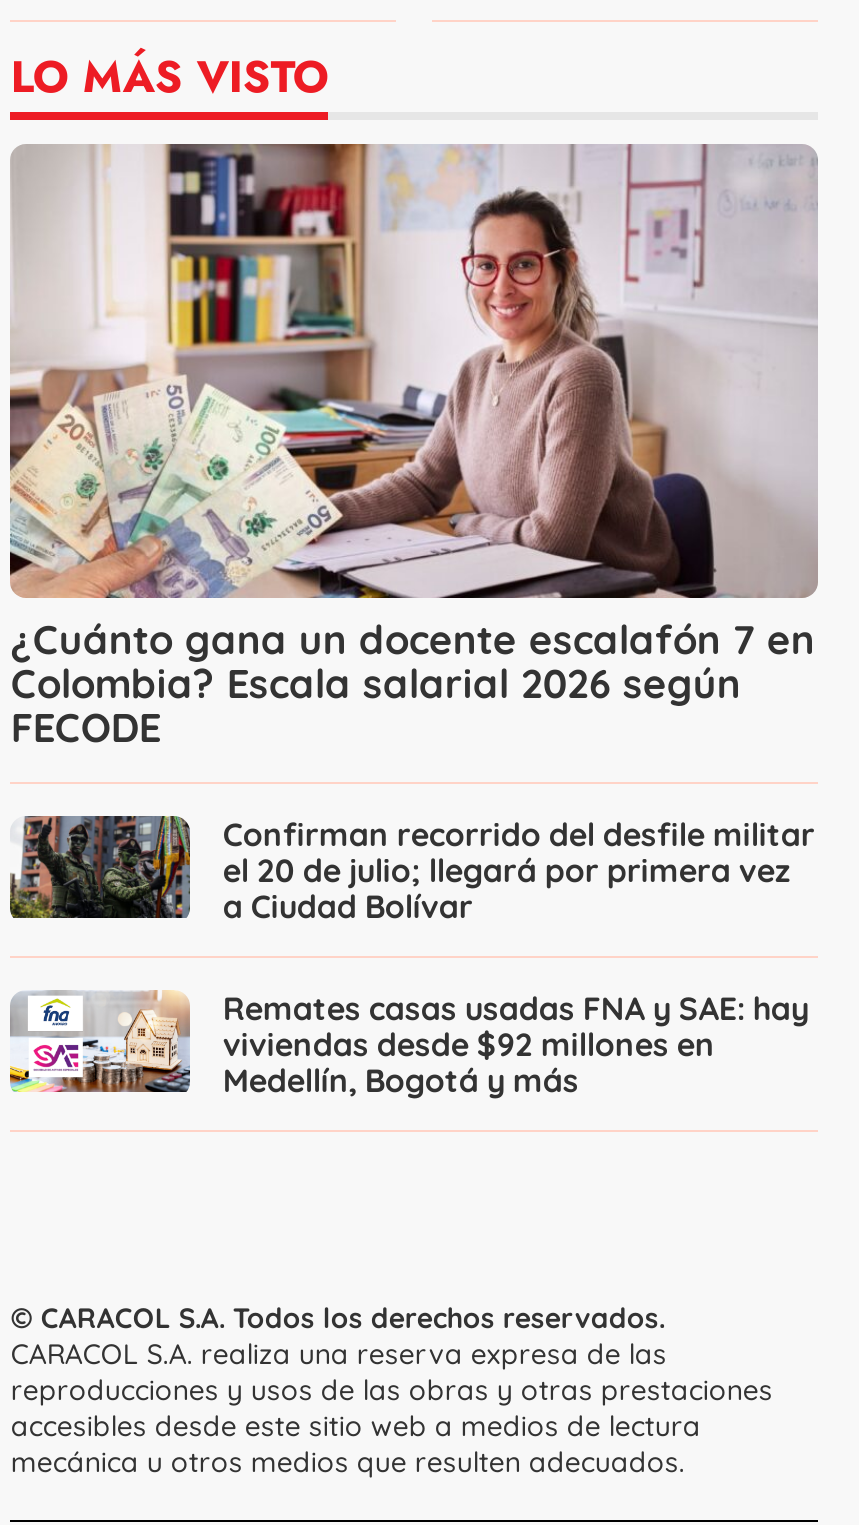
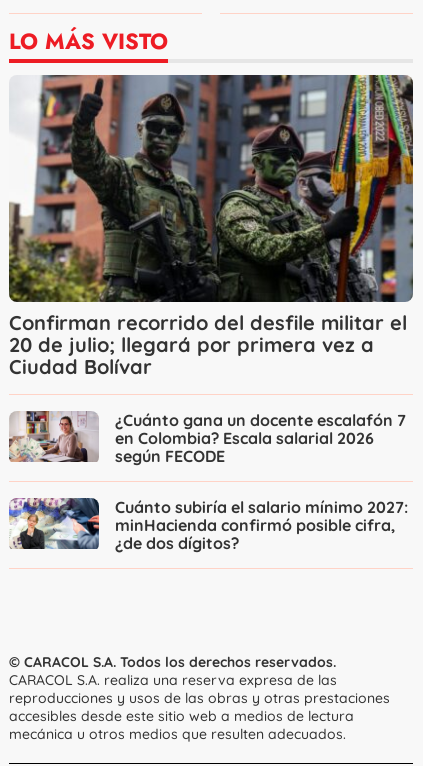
- [image]
- ¿Cuánto gana un docente escalafón 7 en
- Colombia? Escala salarial 2026 según
- FECODE
+ [image]
+ Confirman recorrido del desfile militar el
+ 20 de julio; llegará por primera vez a
+ Ciudad Bolívar

- [image]
- Confirman recorrido del desfile militar
- el 20 de julio; llegará por primera vez
- a Ciudad Bolívar
+ [image]
+ ¿Cuánto gana un docente escalafón 7
+ en Colombia? Escala salarial 2026
+ según FECODE

- [image]
- Remates casas usadas FNA y SAE: hay
- viviendas desde $92 millones en
- Medellín, Bogotá y más
+ [image]
+ Cuánto subiría el salario mínimo 2027:
+ minHacienda confirmó posible cifra,
+ ¿de dos dígitos?
